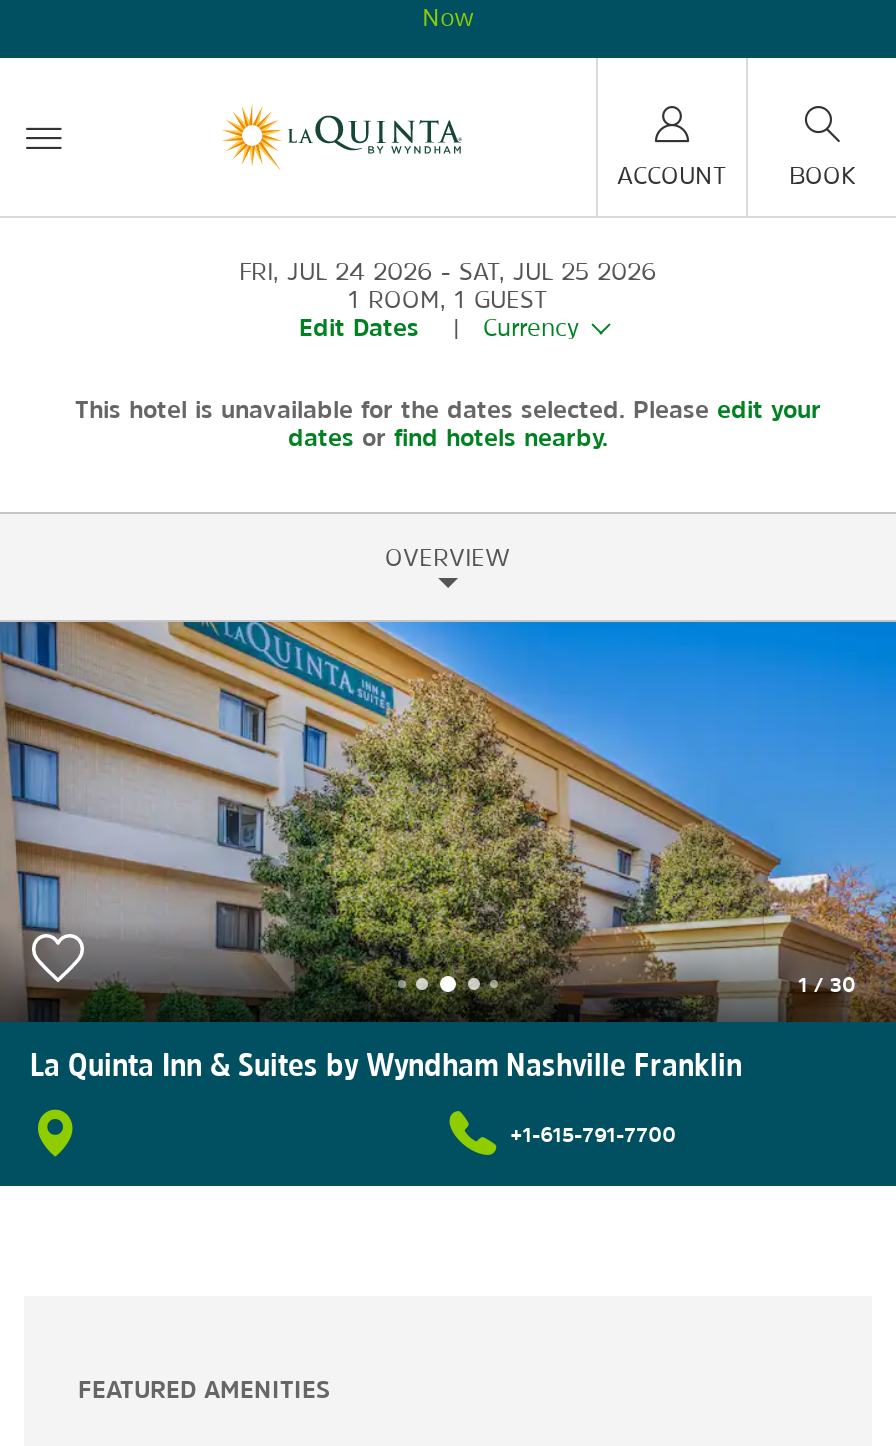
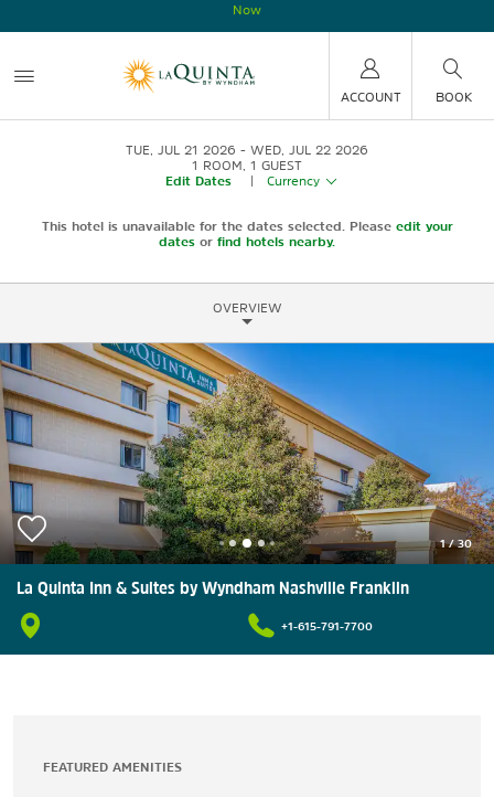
- FRI, JUL 24 2026
+ TUE, JUL 21 2026

- SAT, JUL 25 2026
+ WED, JUL 22 2026
